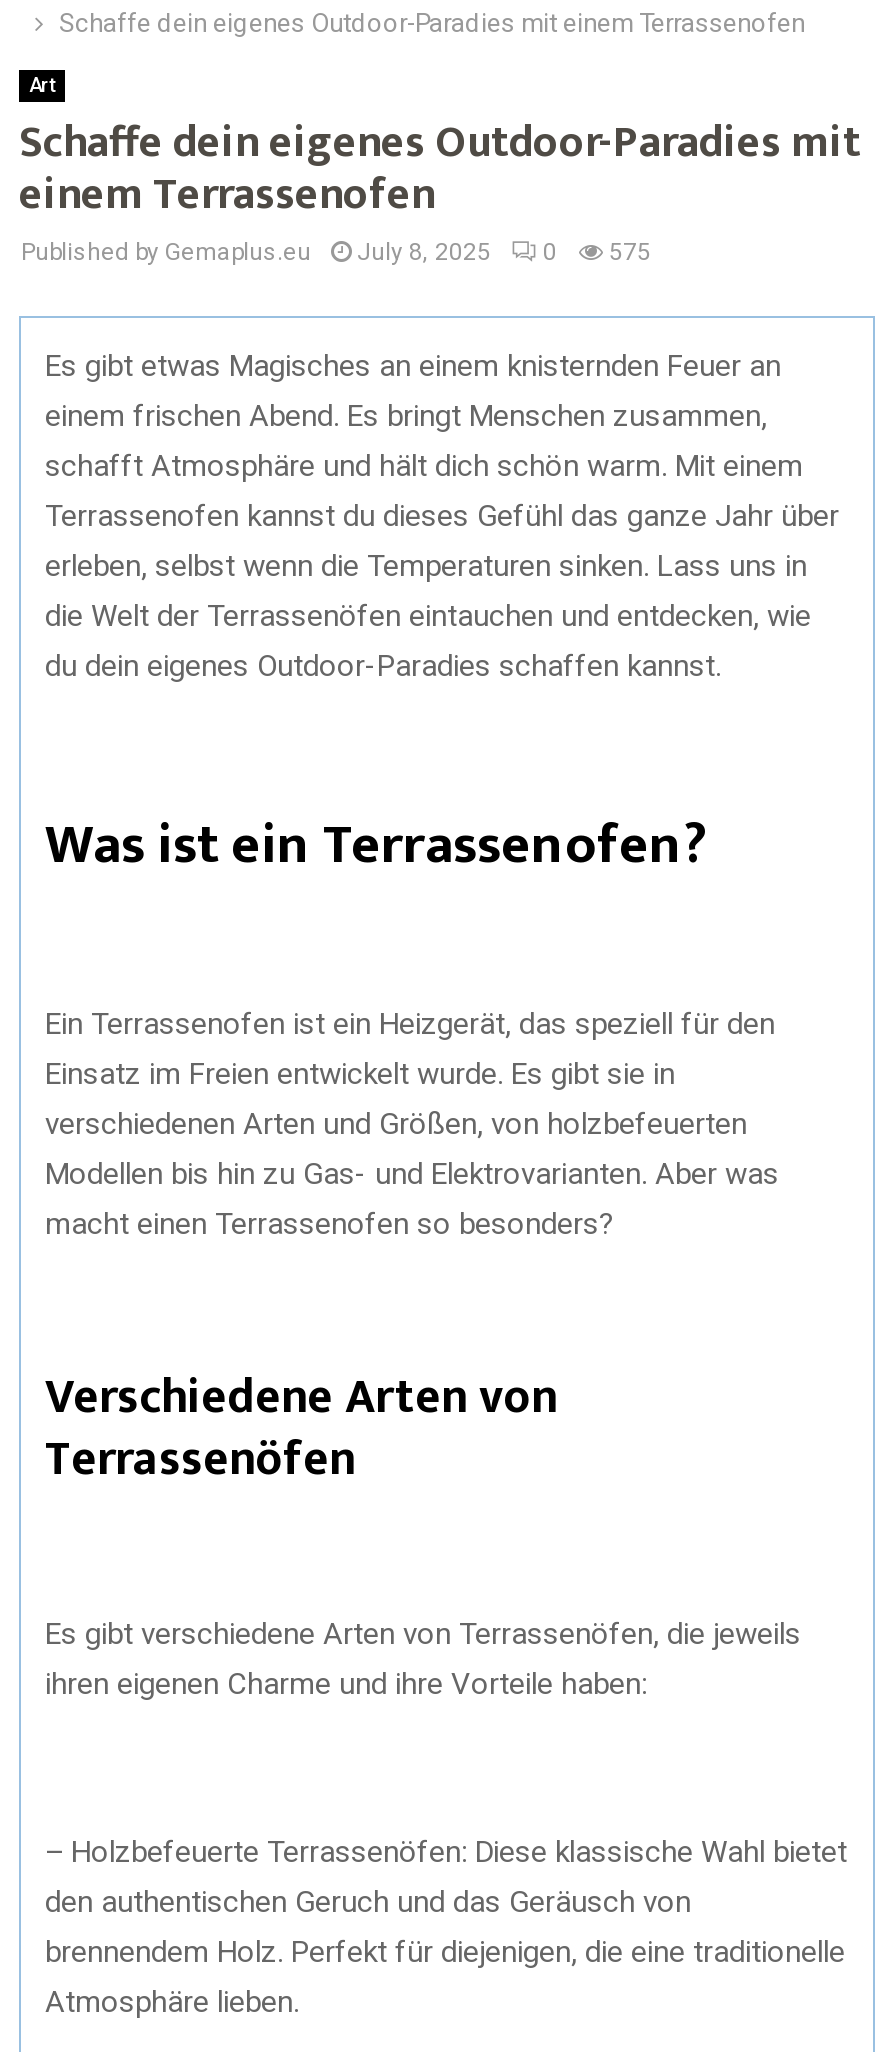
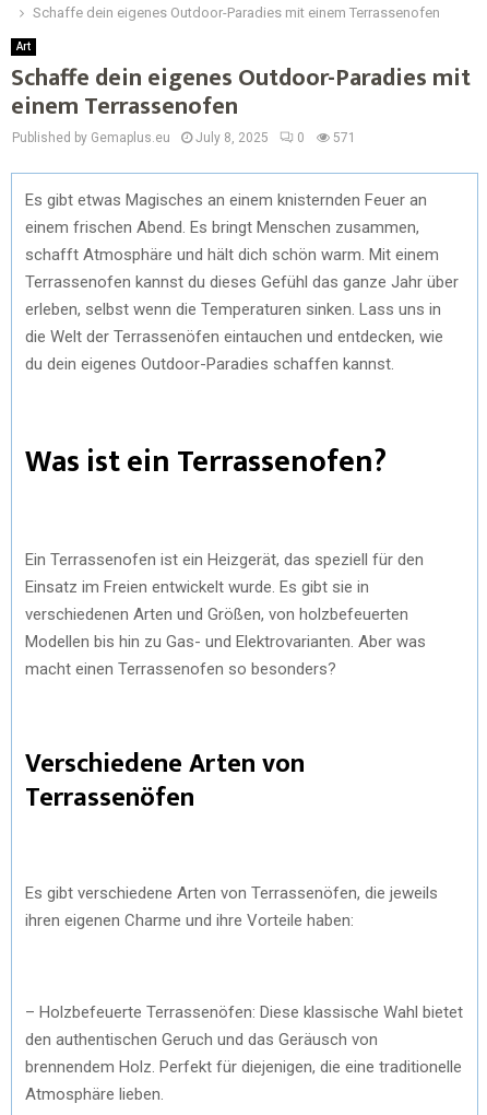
- Published by Gemaplus.eu July 8, 2025 0 575
+ Published by Gemaplus.eu July 8, 2025 0 571
